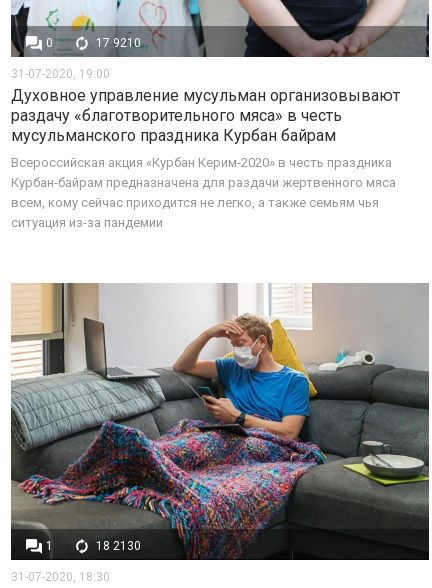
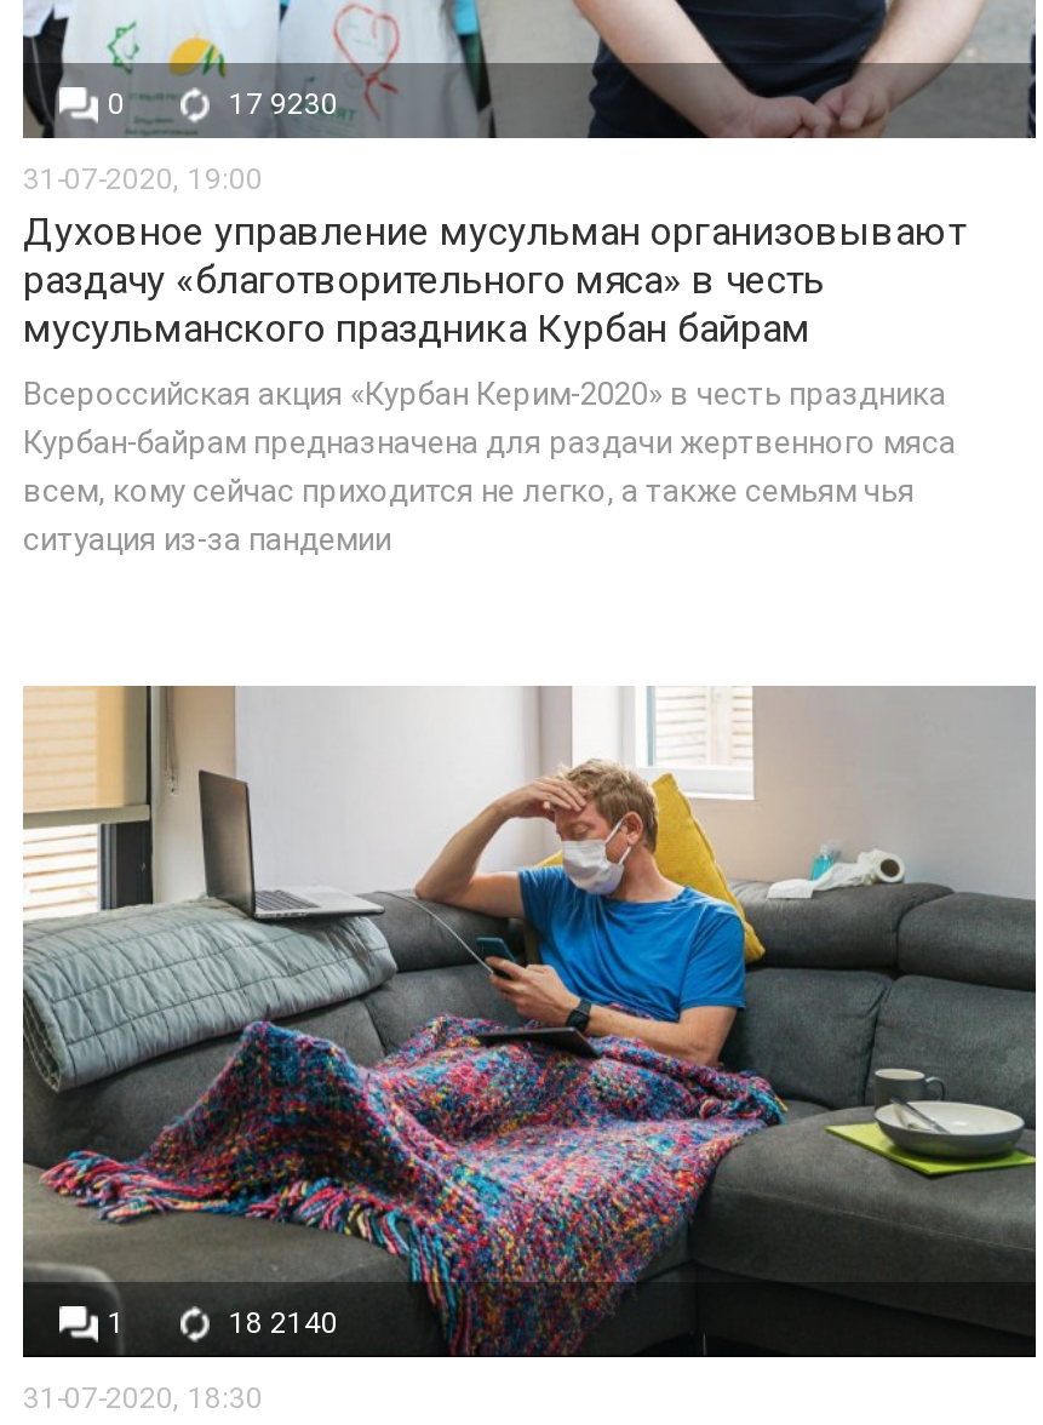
- 17 9210
+ 17 9230

- 18 2130
+ 18 2140
